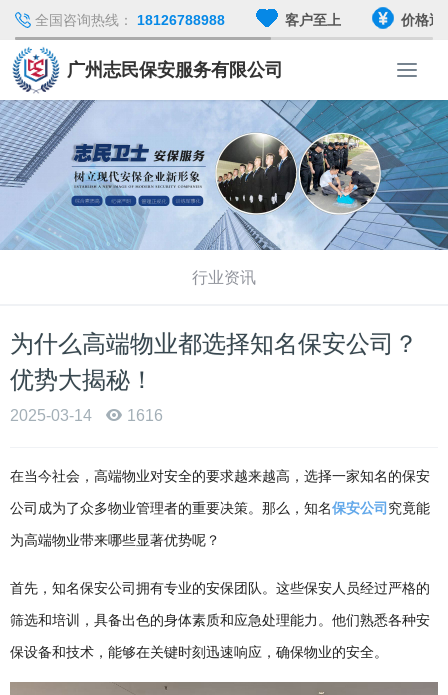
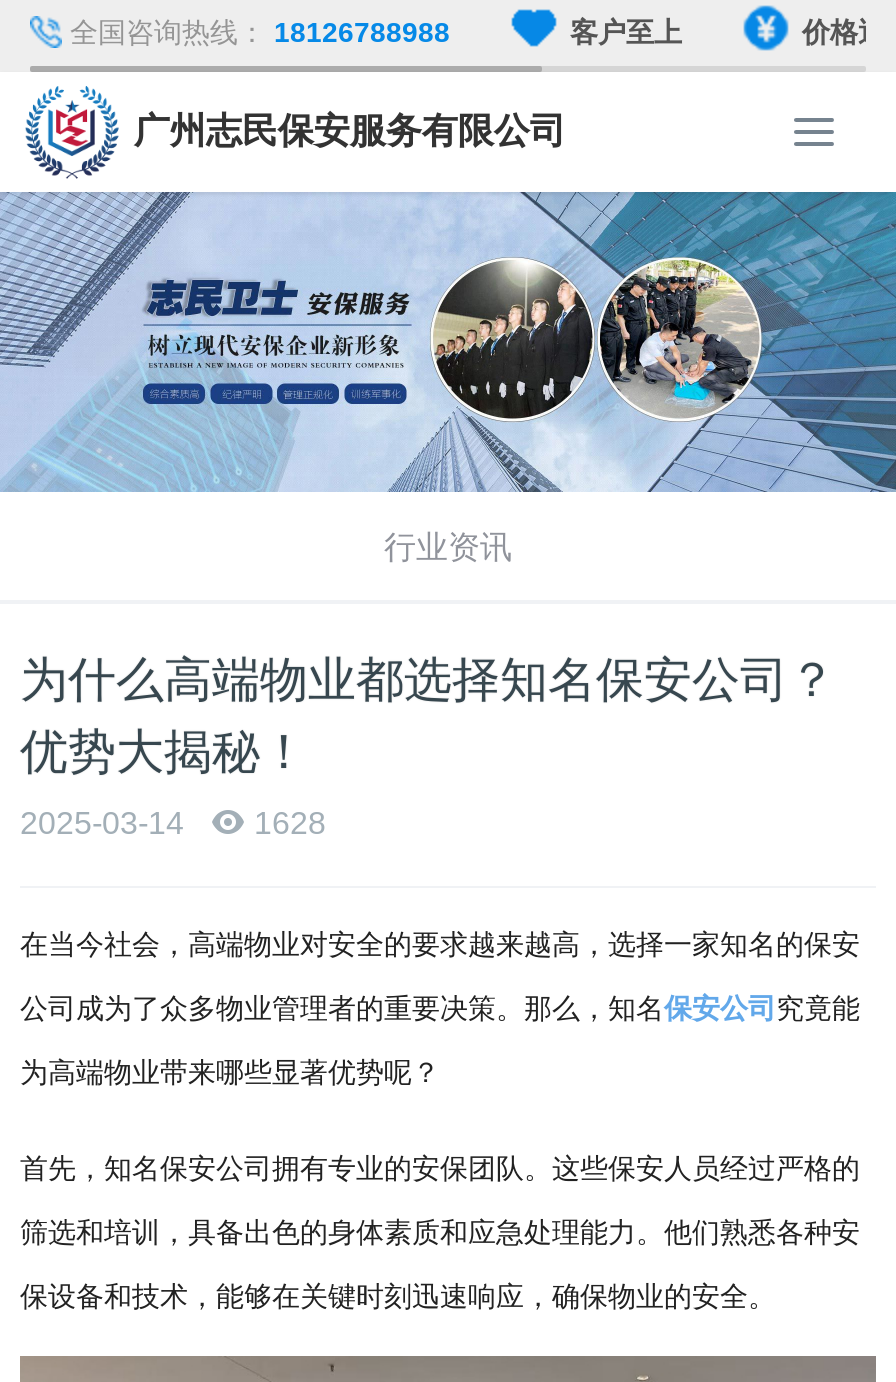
- 2025-03-14 1616
+ 2025-03-14 1628
